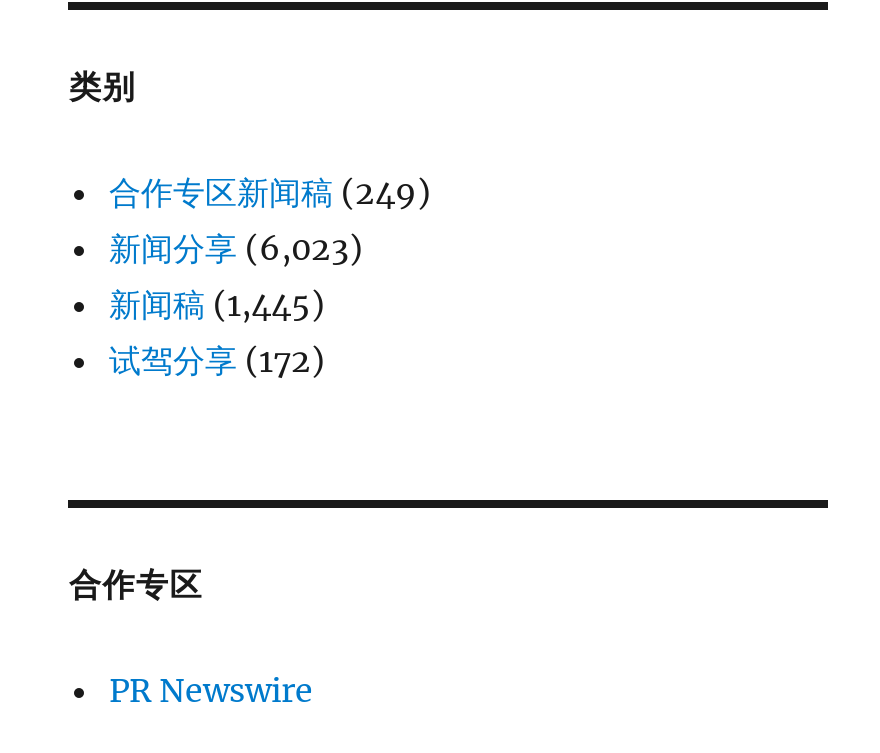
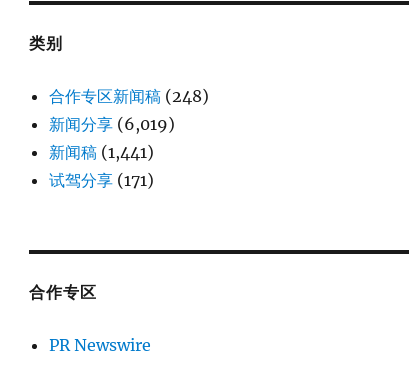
- 合作专区新闻稿(249)
+ 合作专区新闻稿(248)

- 新闻分享(6,023)
+ 新闻分享(6,019)

- 新闻稿(1,445)
+ 新闻稿(1,441)

- 试驾分享(172)
+ 试驾分享(171)
